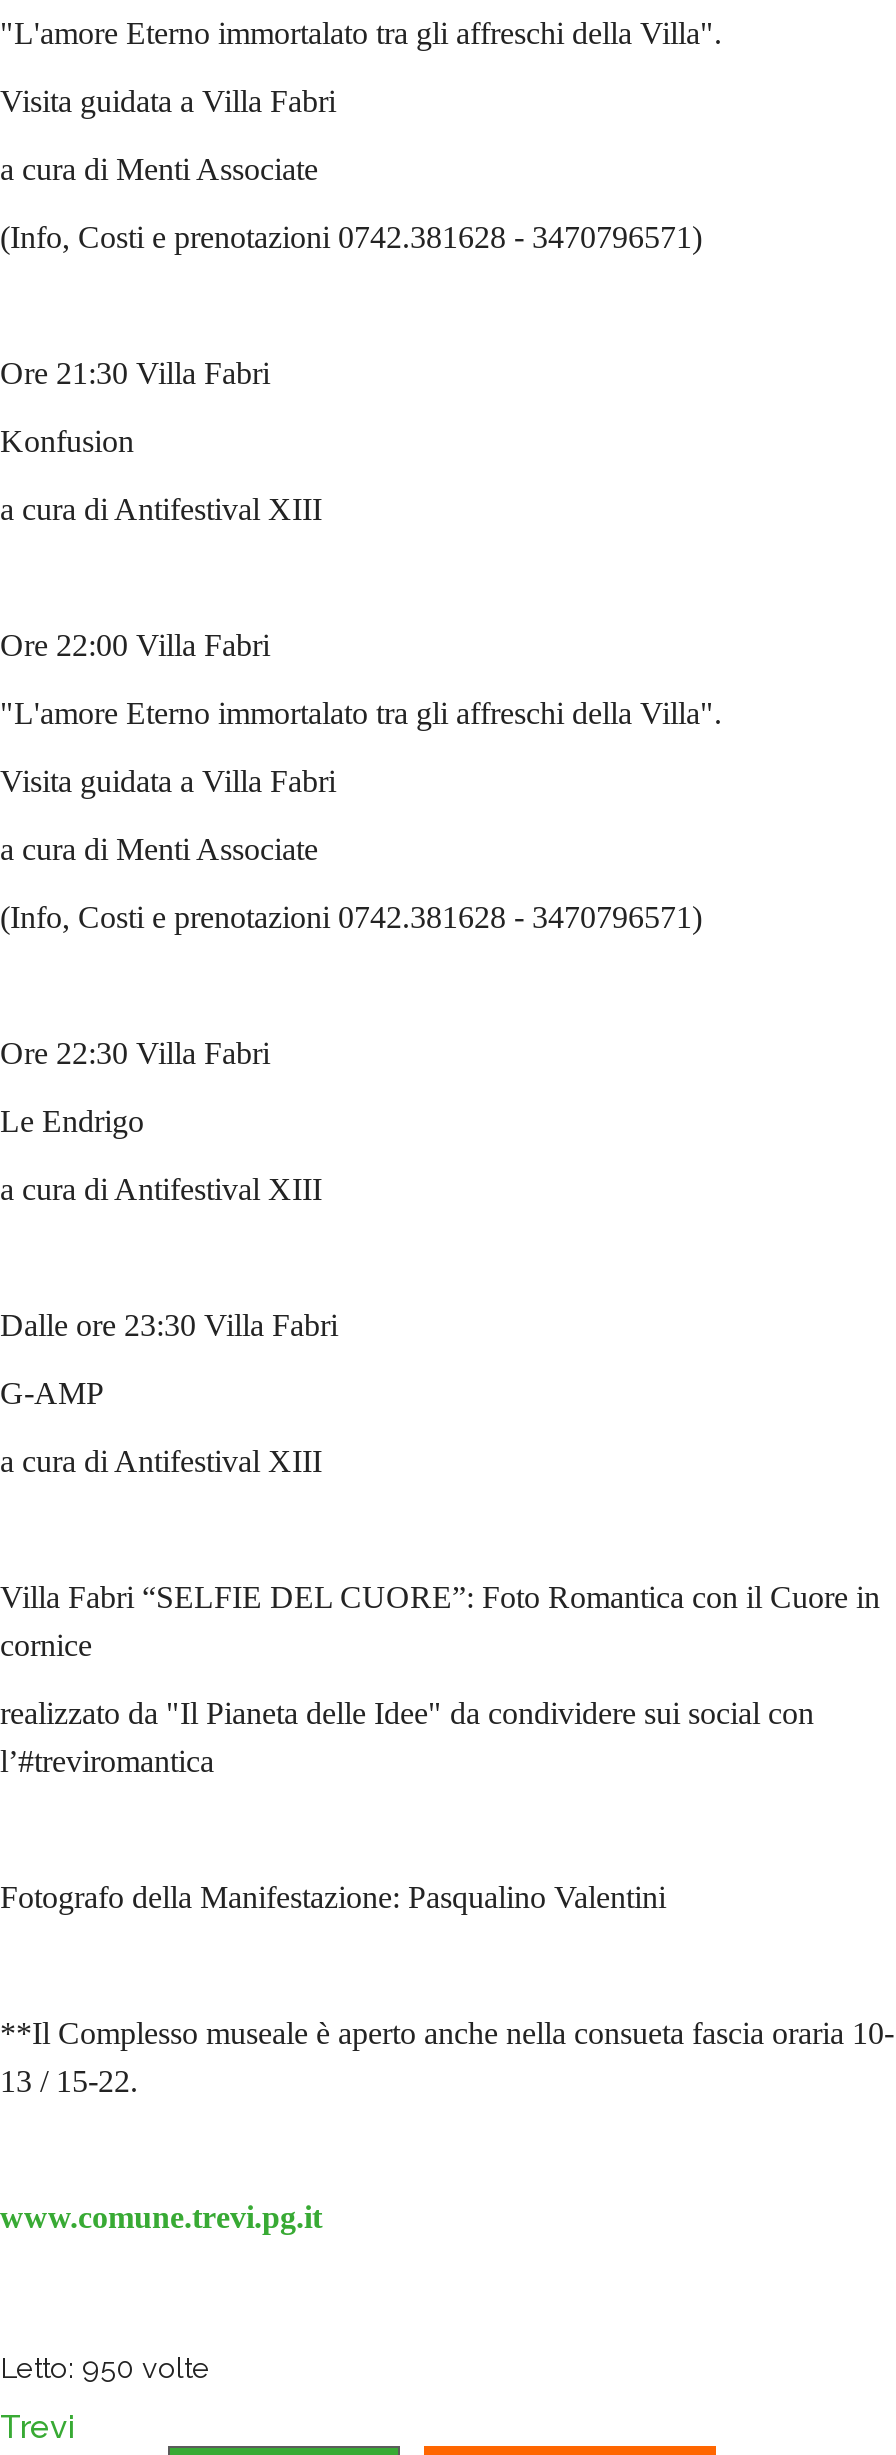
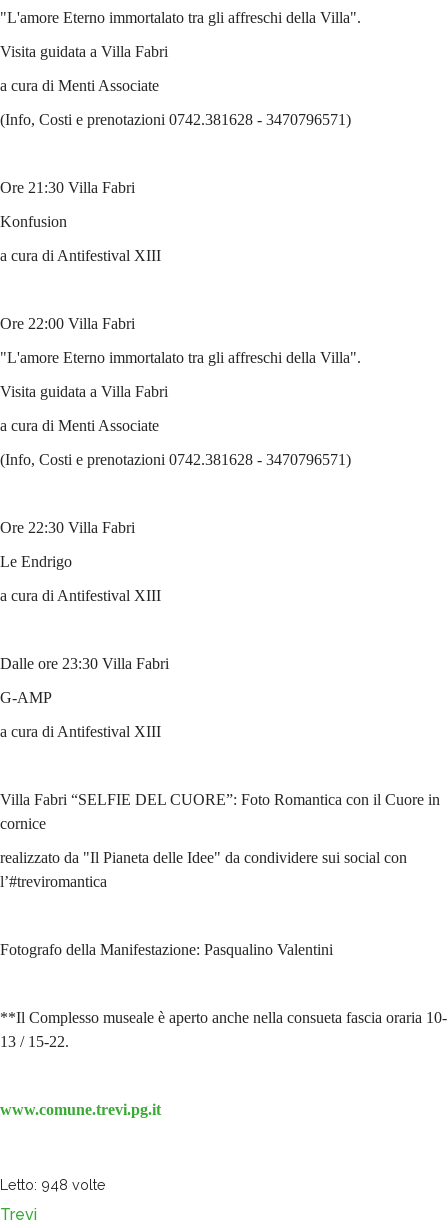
- Letto: 950 volte
+ Letto: 948 volte
